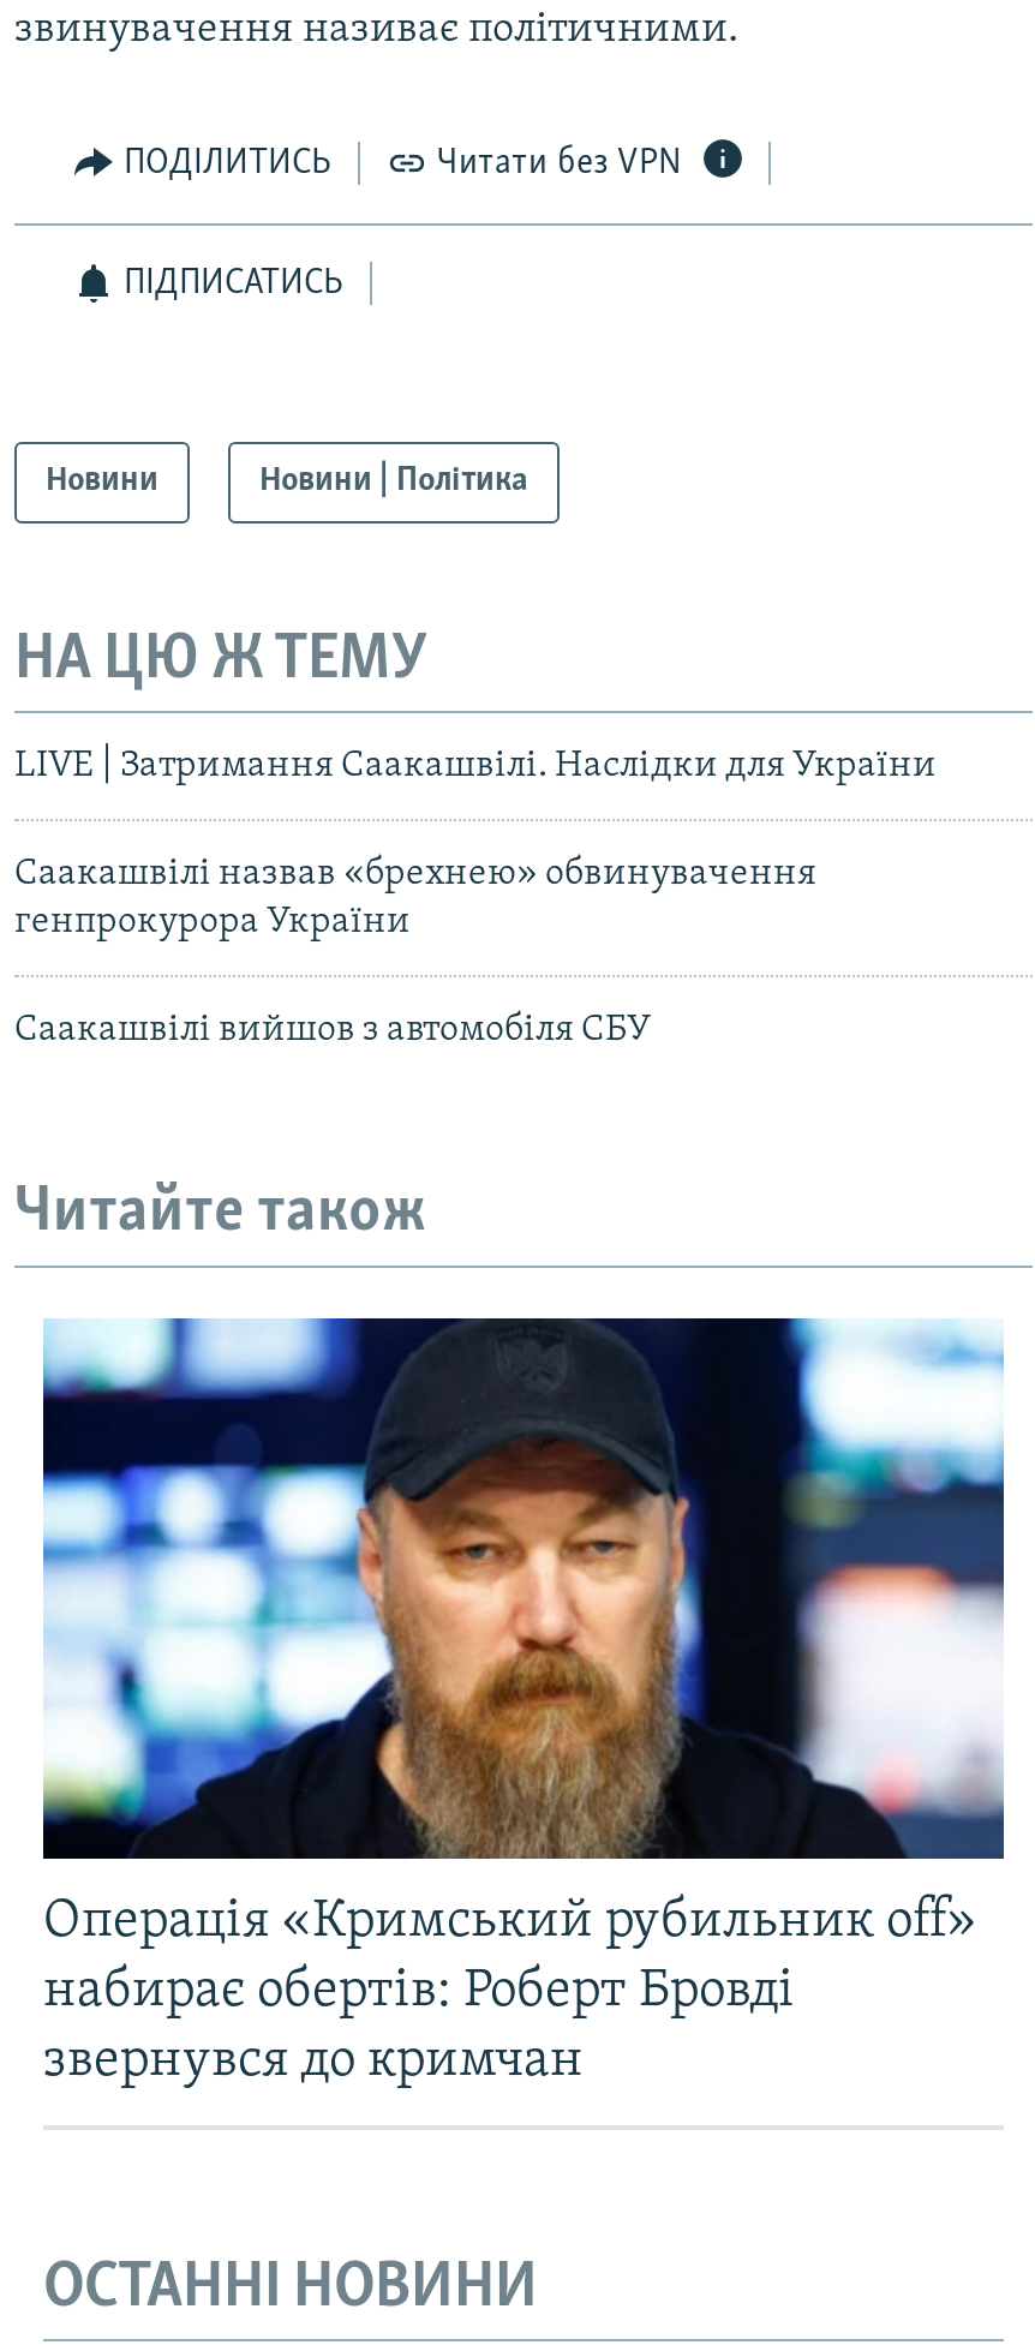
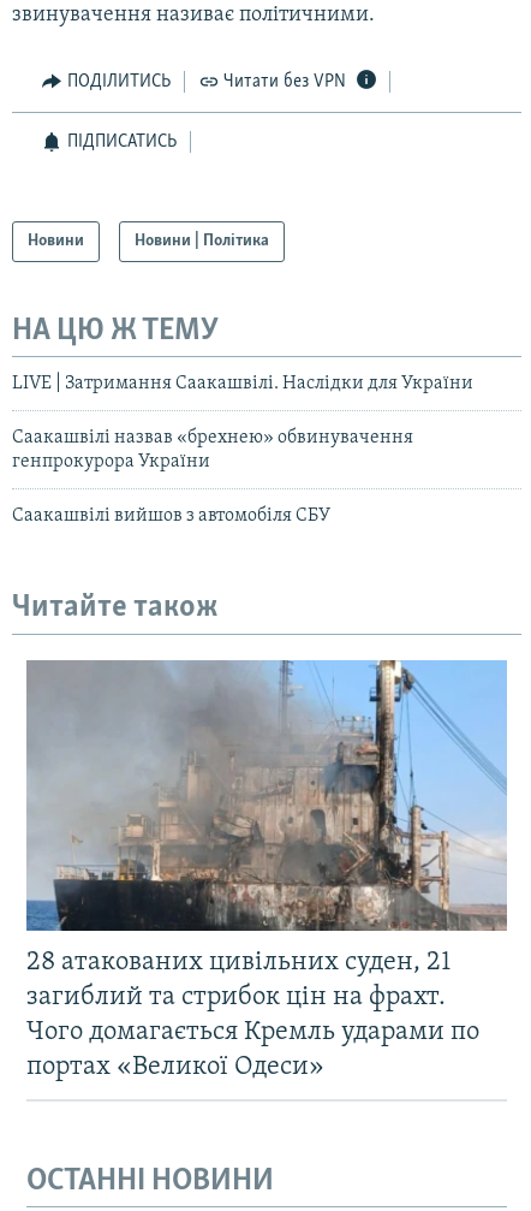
- [image]
- Операція «Кримський рубильник off»
- набирає обертів: Роберт Бровді
- звернувся до кримчан
+ [image]
+ 28 атакованих цивільних суден, 21
+ загиблий та стрибок цін на фрахт.
+ Чого домагається Кремль ударами по
+ портах «Великої Одеси»
